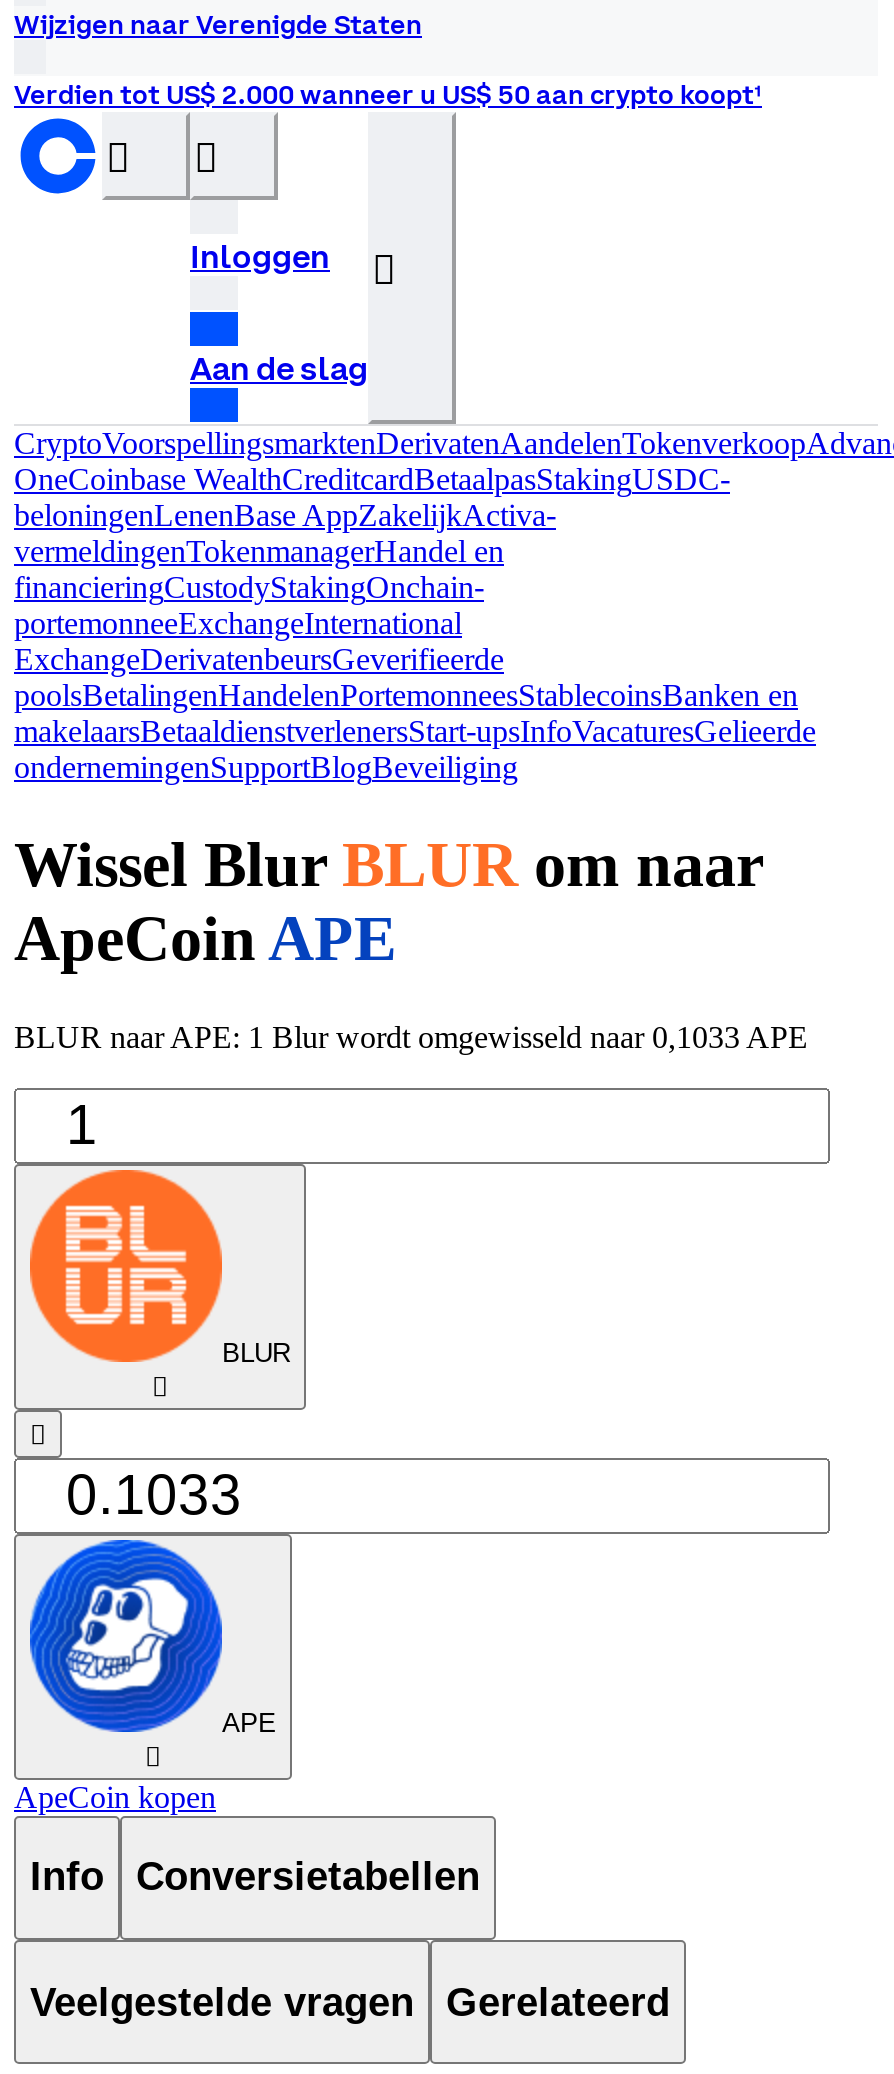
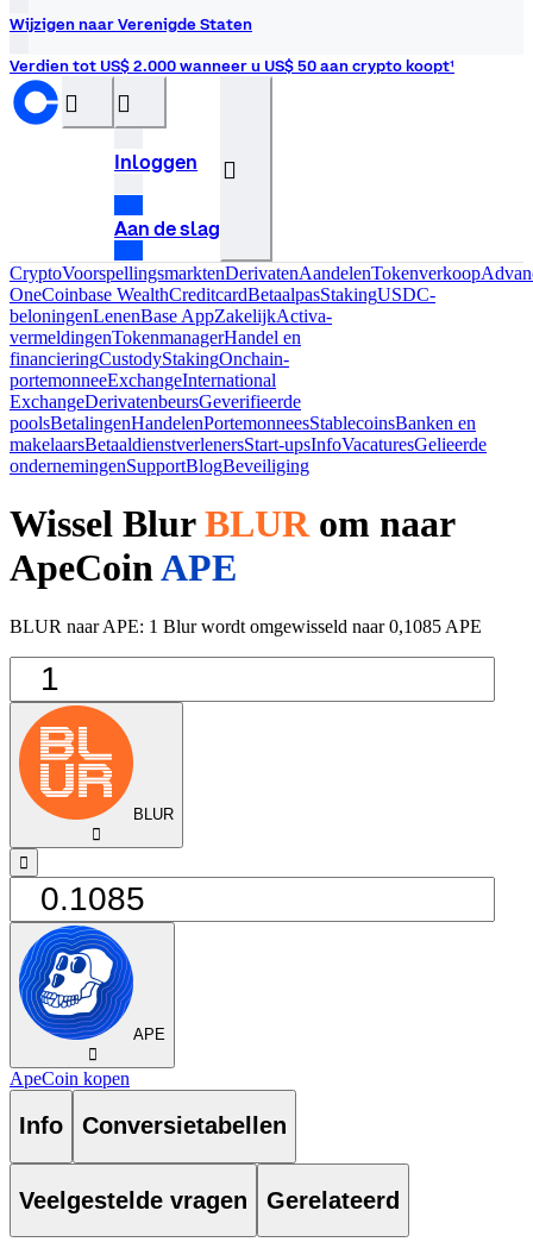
- BLUR naar APE: 1 Blur wordt omgewisseld naar 0,1033 APE
+ BLUR naar APE: 1 Blur wordt omgewisseld naar 0,1085 APE
